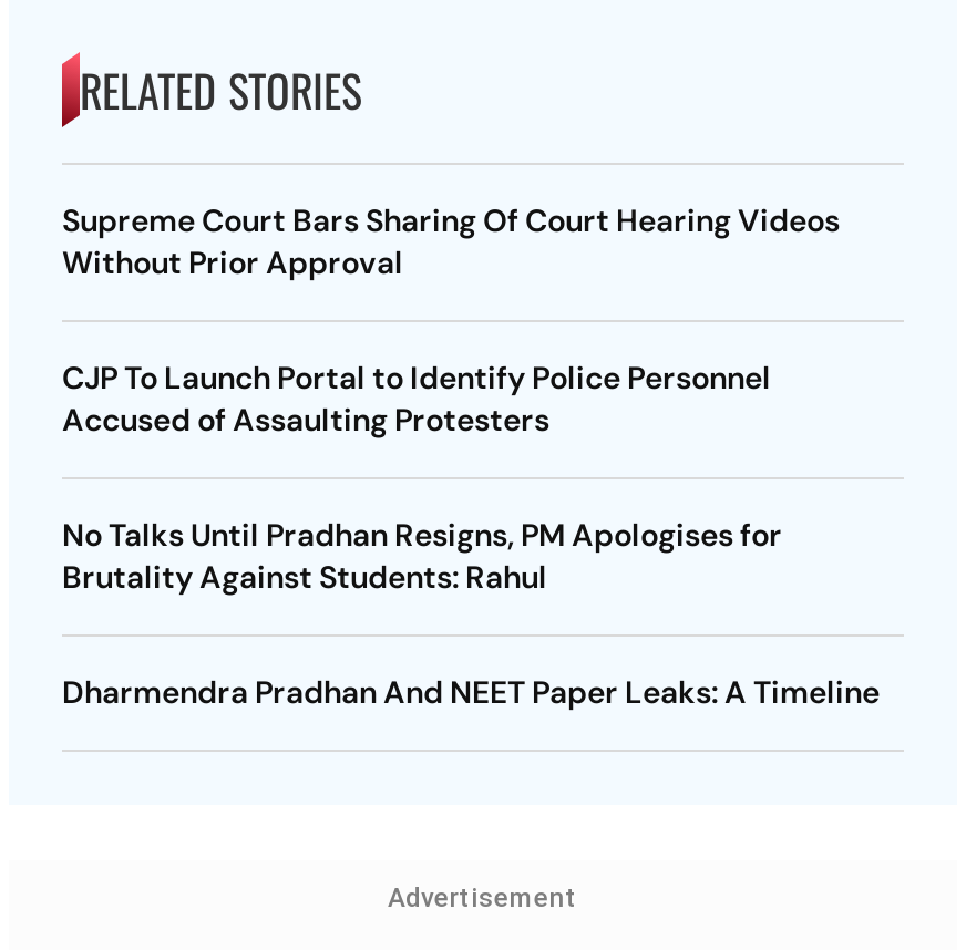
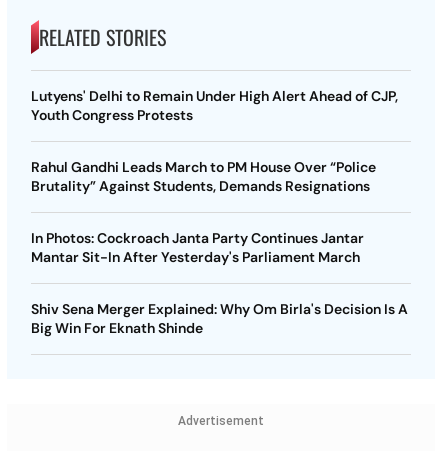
- Supreme Court Bars Sharing Of Court Hearing Videos
- Without Prior Approval
+ Lutyens' Delhi to Remain Under High Alert Ahead of CJP,
+ Youth Congress Protests

- CJP To Launch Portal to Identify Police Personnel
- Accused of Assaulting Protesters
+ Rahul Gandhi Leads March to PM House Over “Police
+ Brutality” Against Students, Demands Resignations

- No Talks Until Pradhan Resigns, PM Apologises for
- Brutality Against Students: Rahul
+ In Photos: Cockroach Janta Party Continues Jantar
+ Mantar Sit-In After Yesterday's Parliament March

- Dharmendra Pradhan And NEET Paper Leaks: A Timeline
+ Shiv Sena Merger Explained: Why Om Birla's Decision Is A
+ Big Win For Eknath Shinde
